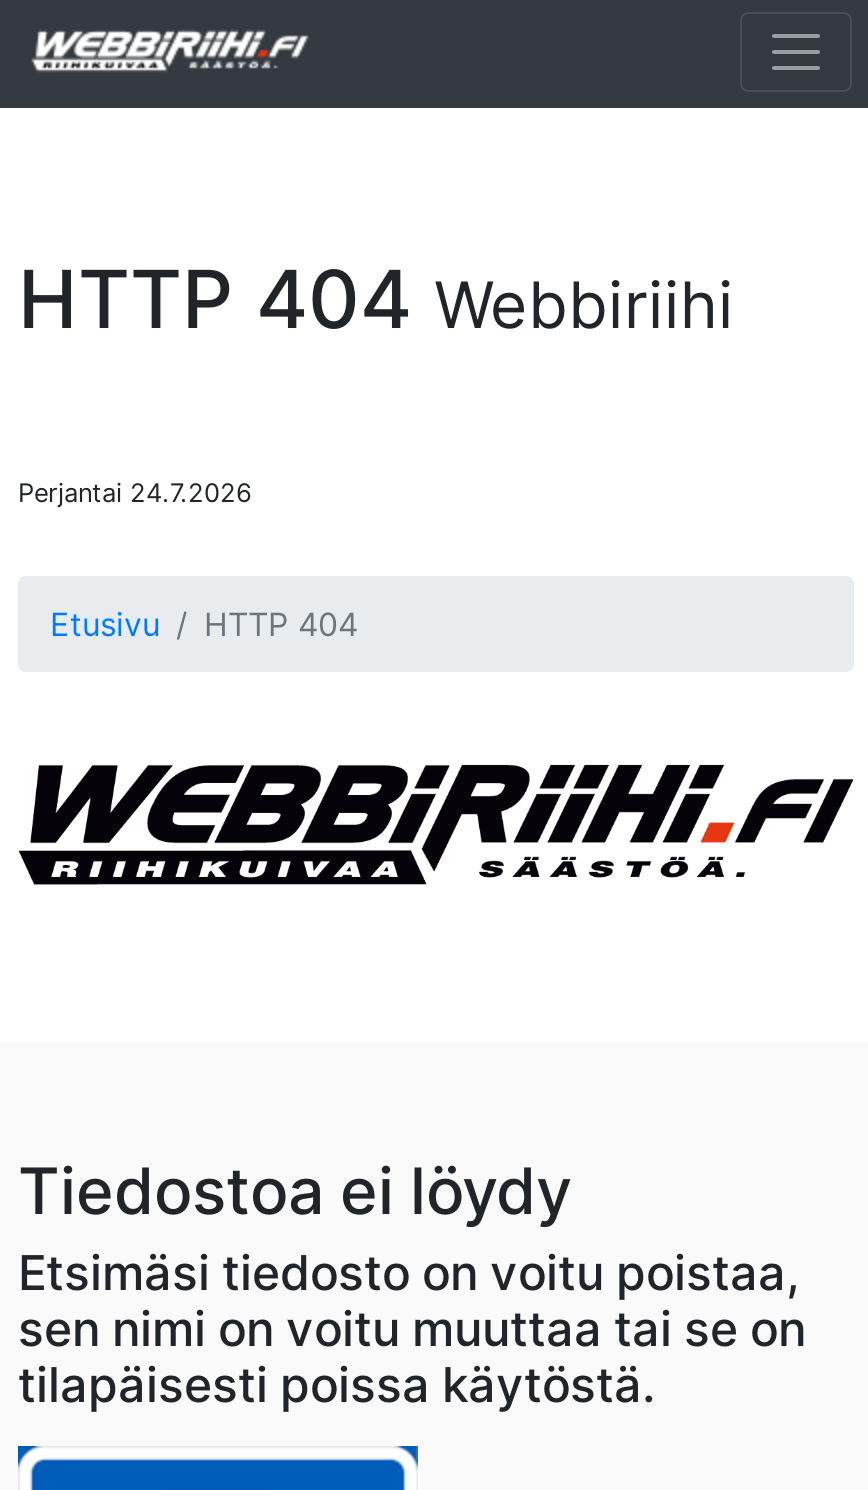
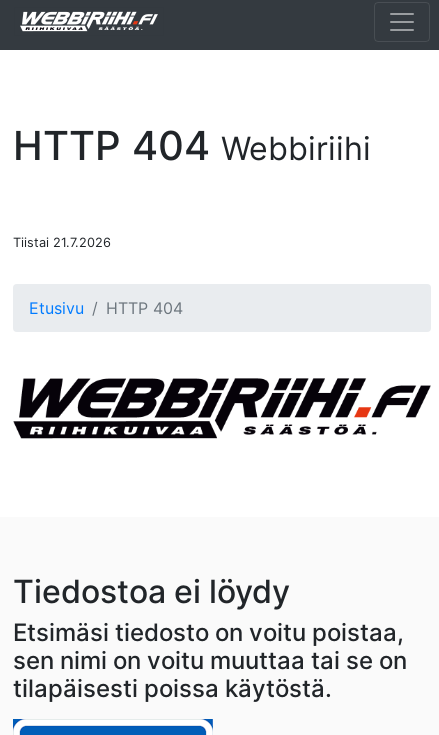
- Perjantai 24.7.2026
+ Tiistai 21.7.2026
